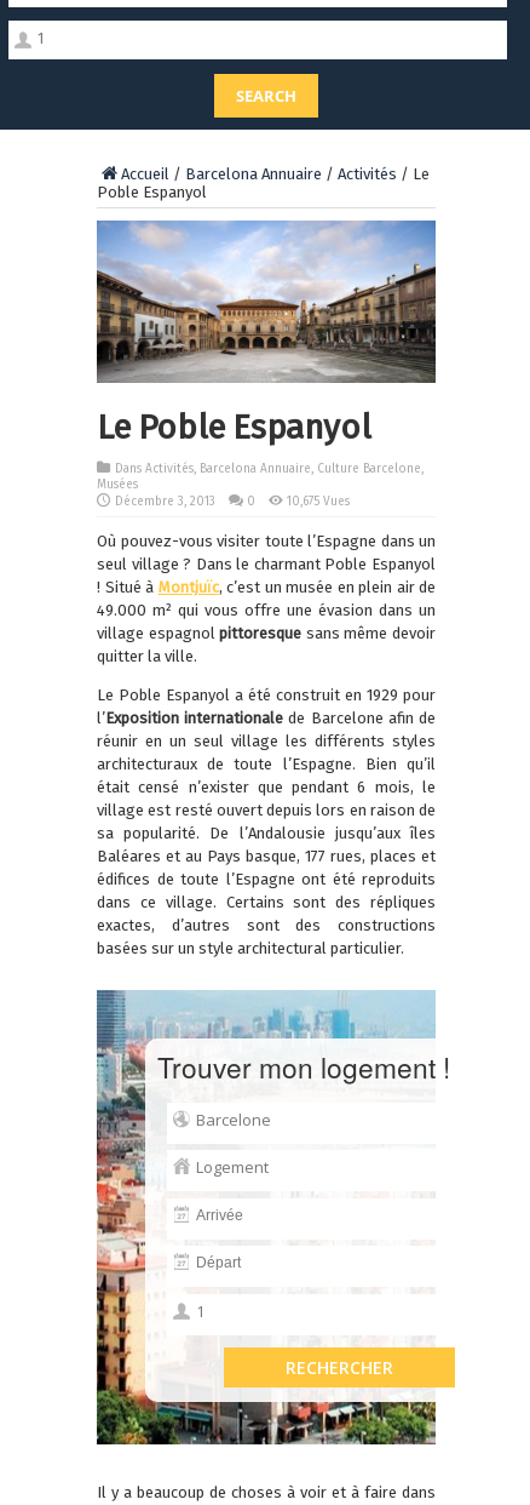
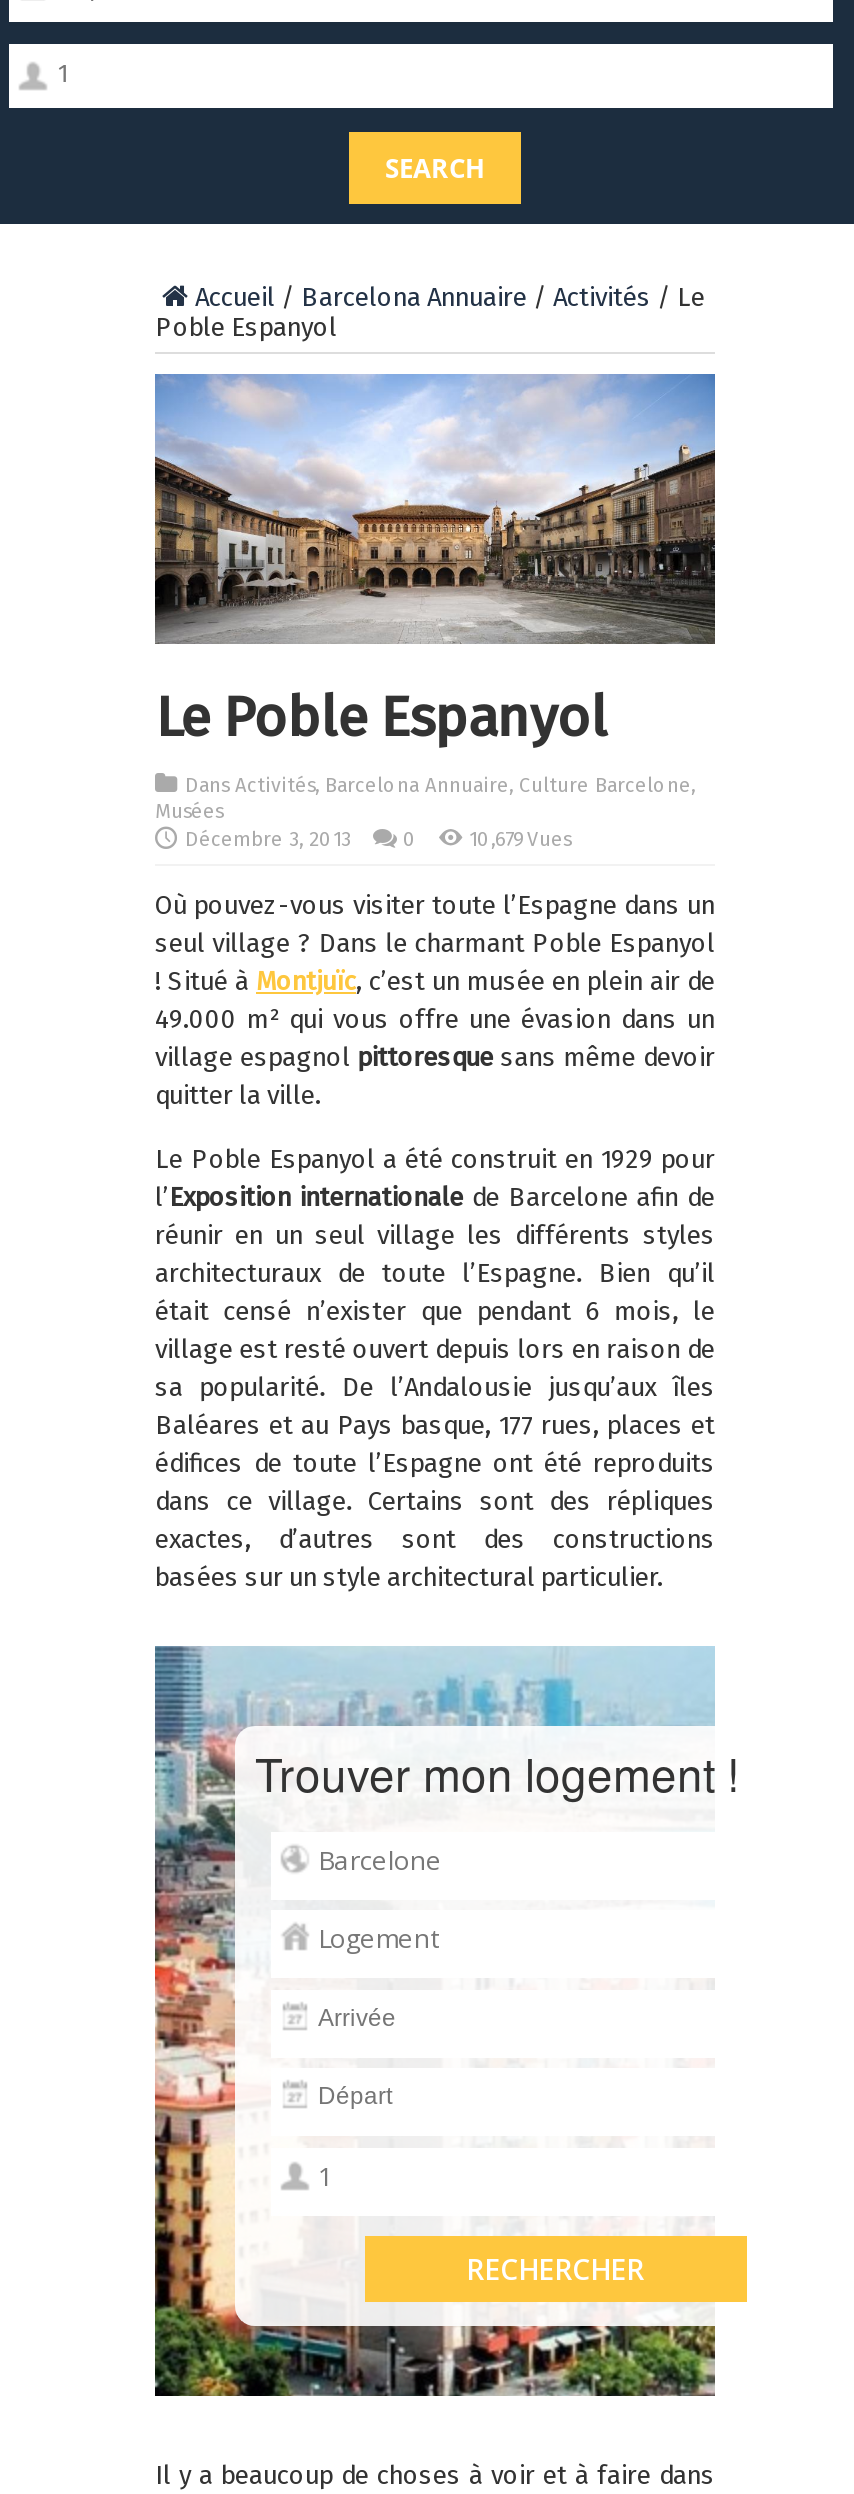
- 10,675 Vues
+ 10,679 Vues
